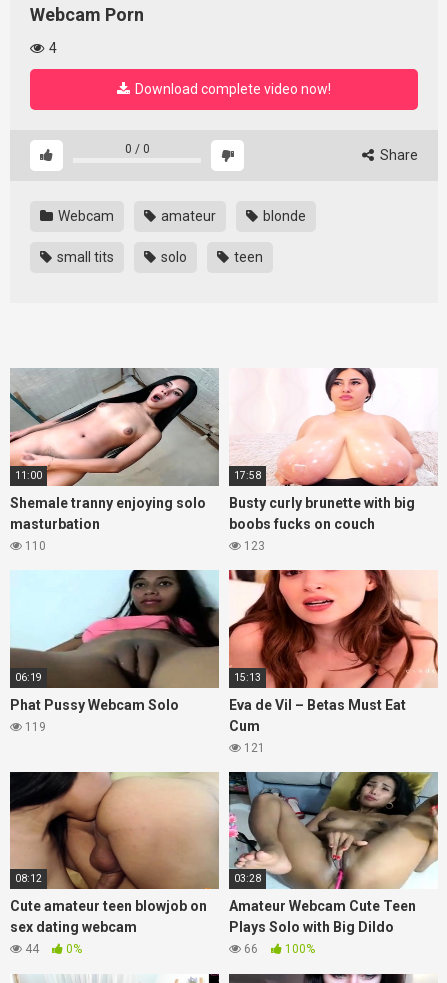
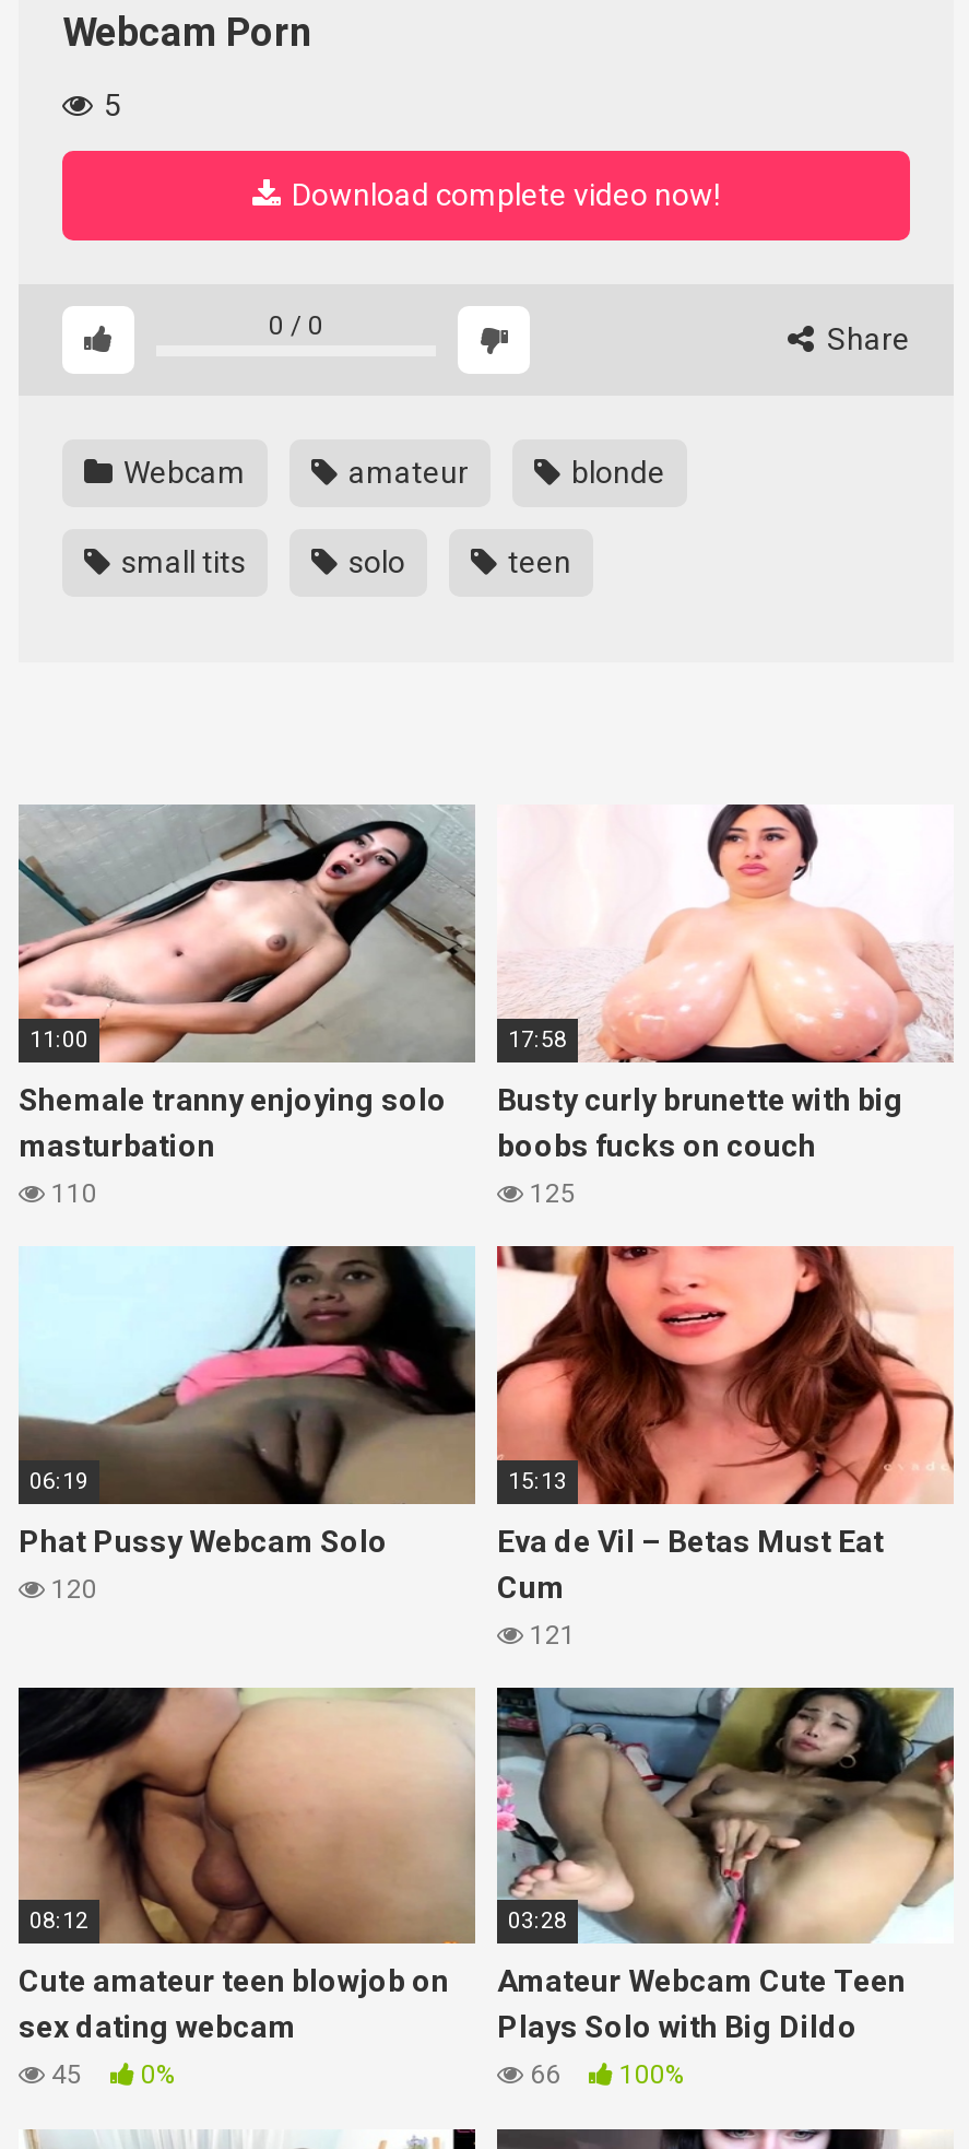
- 4
+ 5

- 123
+ 125

- 119
+ 120

- 44 0%
+ 45 0%
